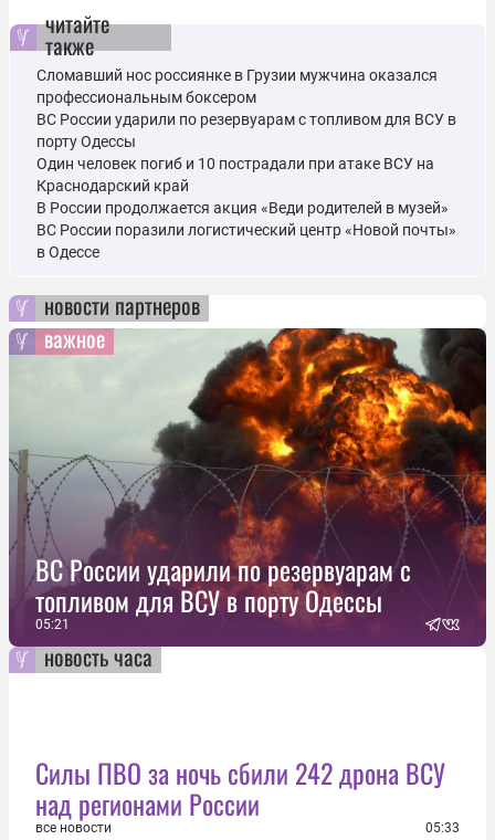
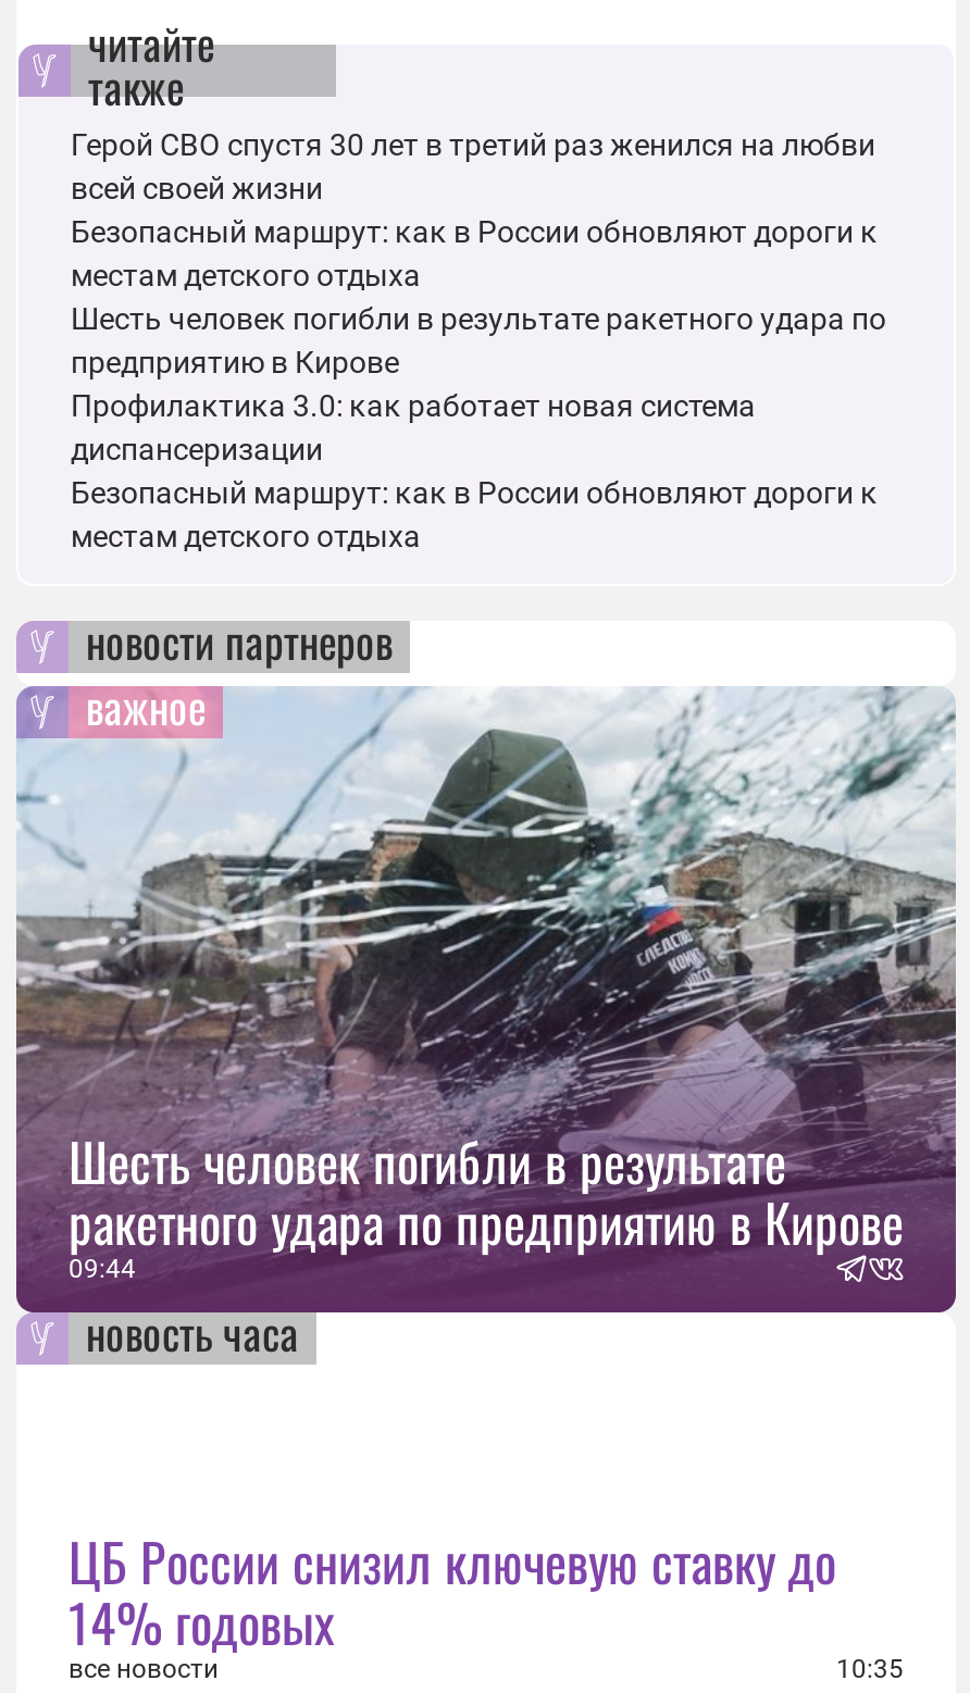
- Сломавший нос россиянке в Грузии мужчина оказался
- профессиональным боксером
- ВС России ударили по резервуарам с топливом для ВСУ в
- порту Одессы
- Один человек погиб и 10 пострадали при атаке ВСУ на
- Краснодарский край
- В России продолжается акция «Веди родителей в музей»
- ВС России поразили логистический центр «Новой почты»
- в Одессе
+ Герой СВО спустя 30 лет в третий раз женился на любви
+ всей своей жизни
+ Безопасный маршрут: как в России обновляют дороги к
+ местам детского отдыха
+ Шесть человек погибли в результате ракетного удара по
+ предприятию в Кирове
+ Профилактика 3.0: как работает новая система
+ диспансеризации
+ Безопасный маршрут: как в России обновляют дороги к
+ местам детского отдыха

- [image]
- ВС России ударили по резервуарам с
- топливом для ВСУ в порту Одессы
- 05:21
+ [image]
+ Шесть человек погибли в результате
+ ракетного удара по предприятию в Кирове
+ 09:44

- Силы ПВО за ночь сбили 242 дрона ВСУ
- над регионами России
+ ЦБ России снизил ключевую ставку до
+ 14% годовых

- 05:33
+ 10:35
